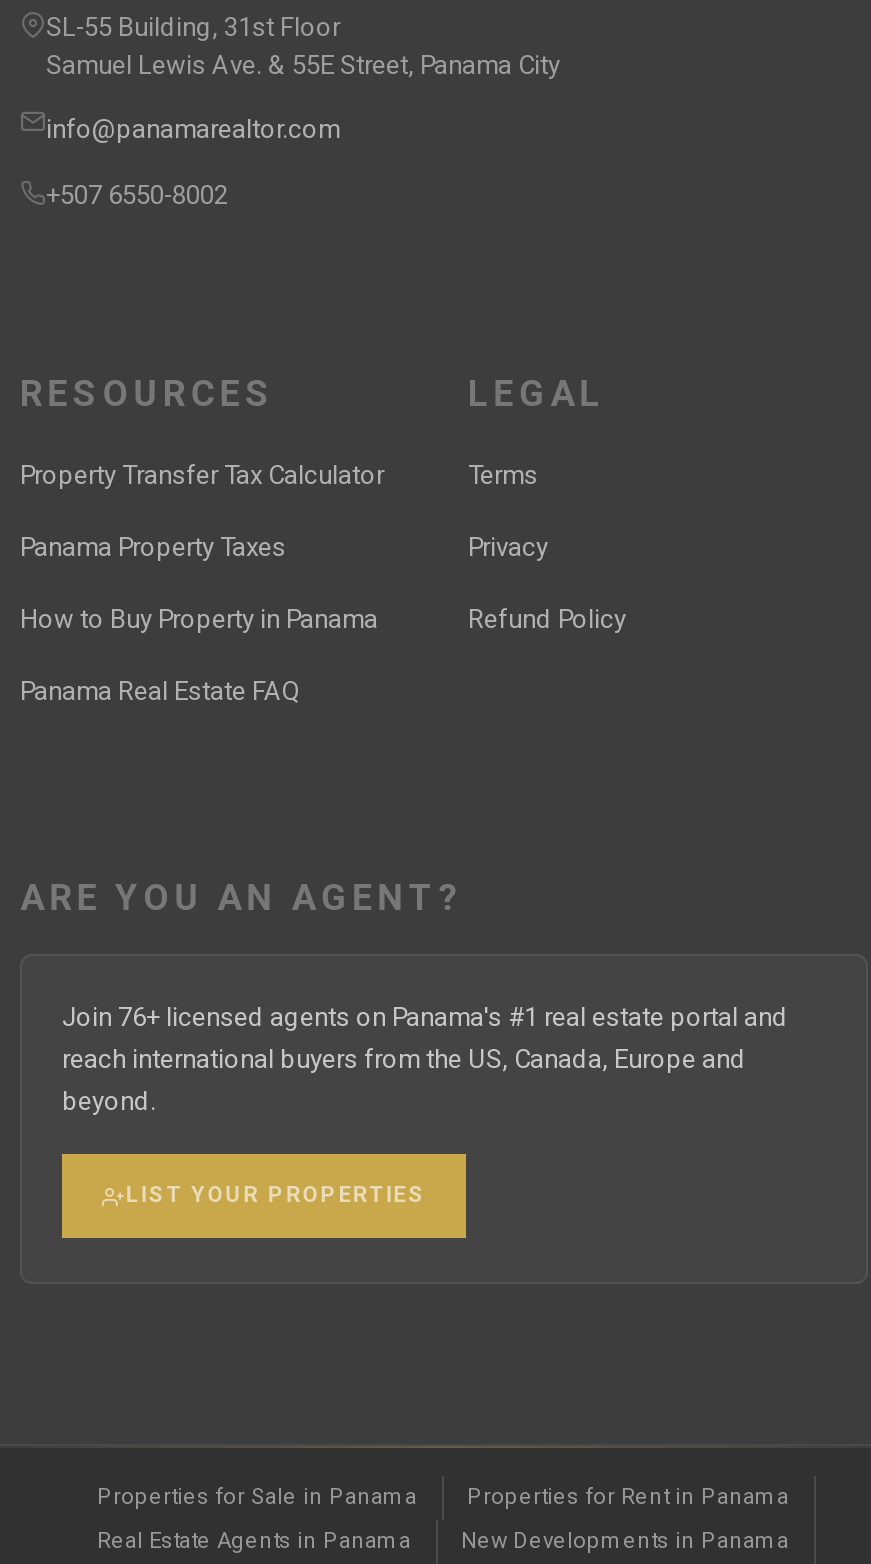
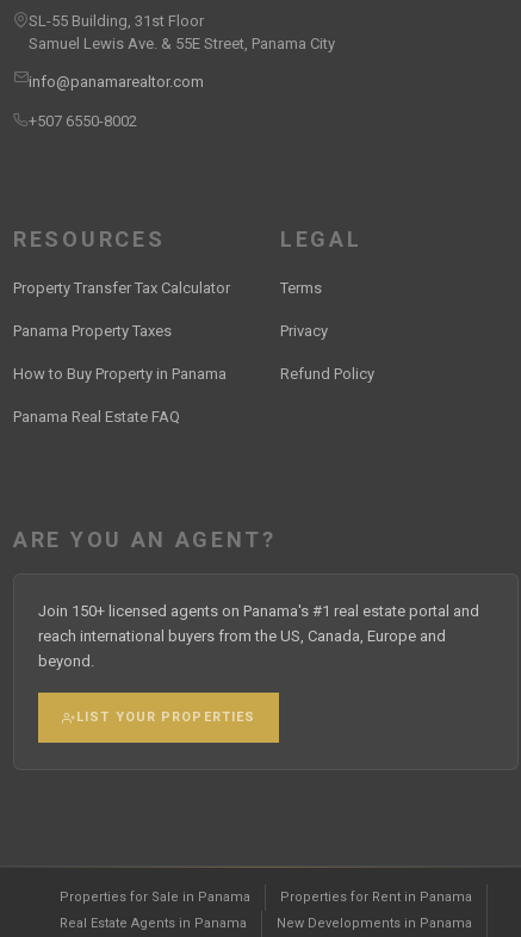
- Join 76+ licensed agents on Panama's #1 real estate portal and
+ Join 150+ licensed agents on Panama's #1 real estate portal and
